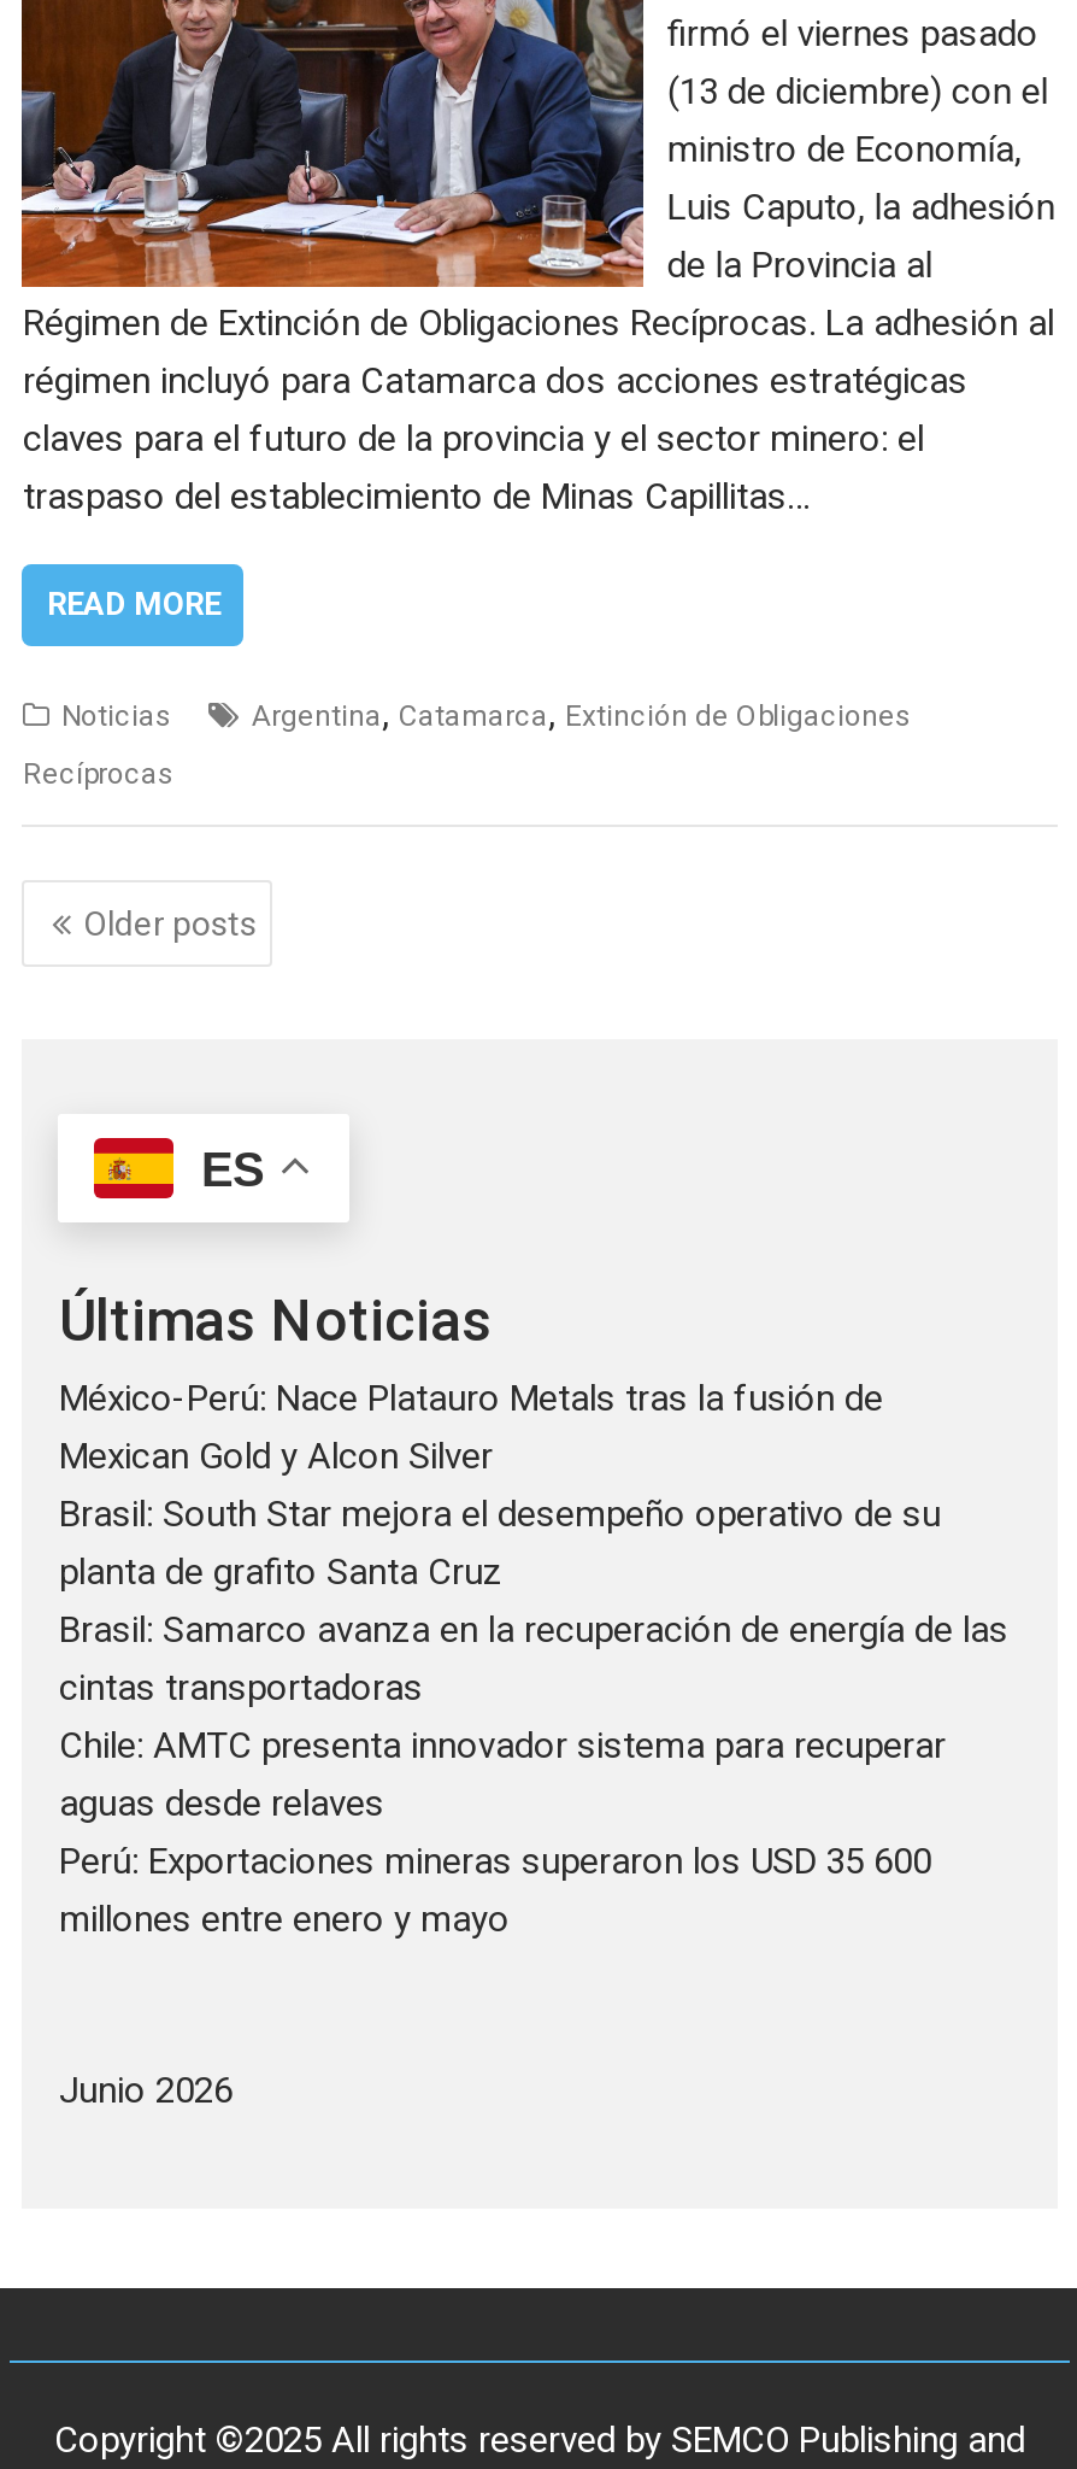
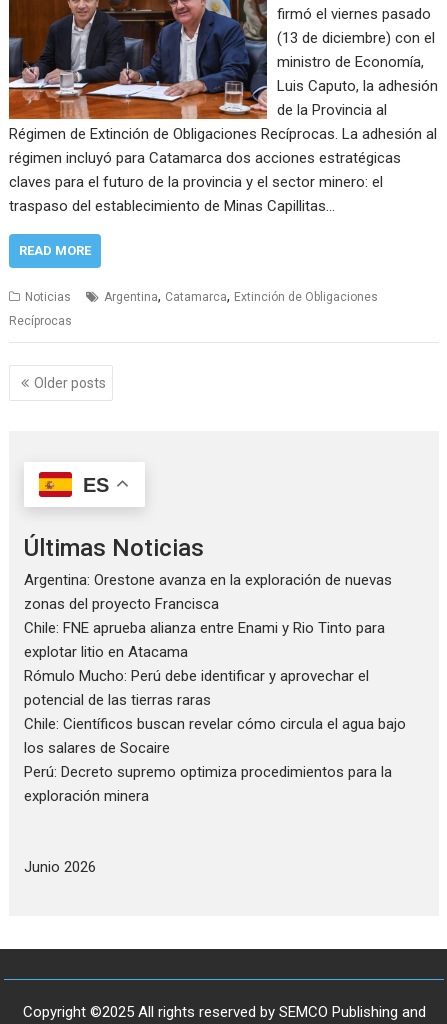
- México-Perú: Nace Platauro Metals tras la fusión de
- Mexican Gold y Alcon Silver
- Brasil: South Star mejora el desempeño operativo de su
- planta de grafito Santa Cruz
- Brasil: Samarco avanza en la recuperación de energía de las
- cintas transportadoras
- Chile: AMTC presenta innovador sistema para recuperar
- aguas desde relaves
- Perú: Exportaciones mineras superaron los USD 35 600
- millones entre enero y mayo
+ Argentina: Orestone avanza en la exploración de nuevas
+ zonas del proyecto Francisca
+ Chile: FNE aprueba alianza entre Enami y Rio Tinto para
+ explotar litio en Atacama
+ Rómulo Mucho: Perú debe identificar y aprovechar el
+ potencial de las tierras raras
+ Chile: Científicos buscan revelar cómo circula el agua bajo
+ los salares de Socaire
+ Perú: Decreto supremo optimiza procedimientos para la
+ exploración minera
